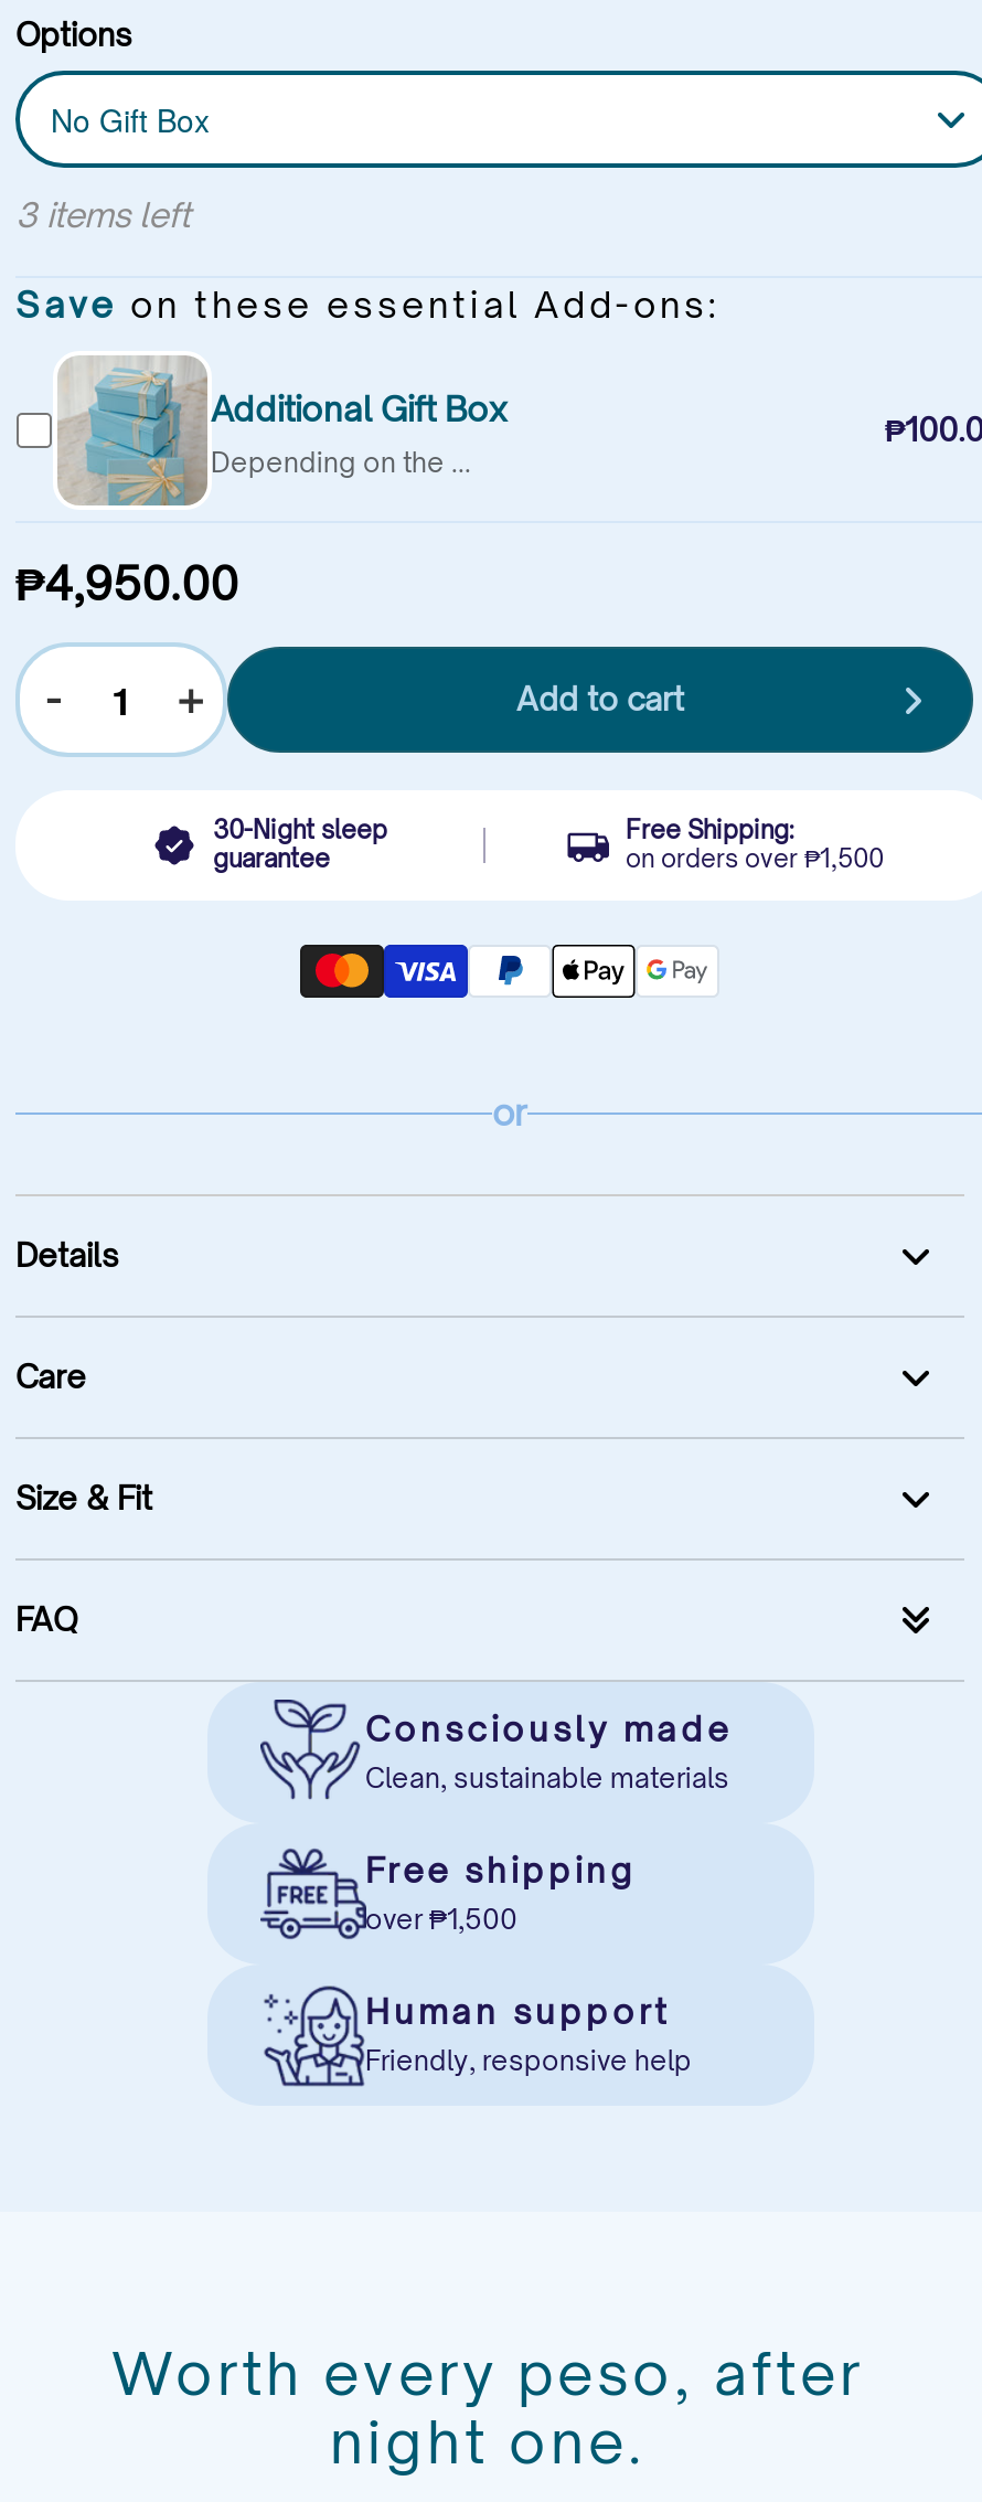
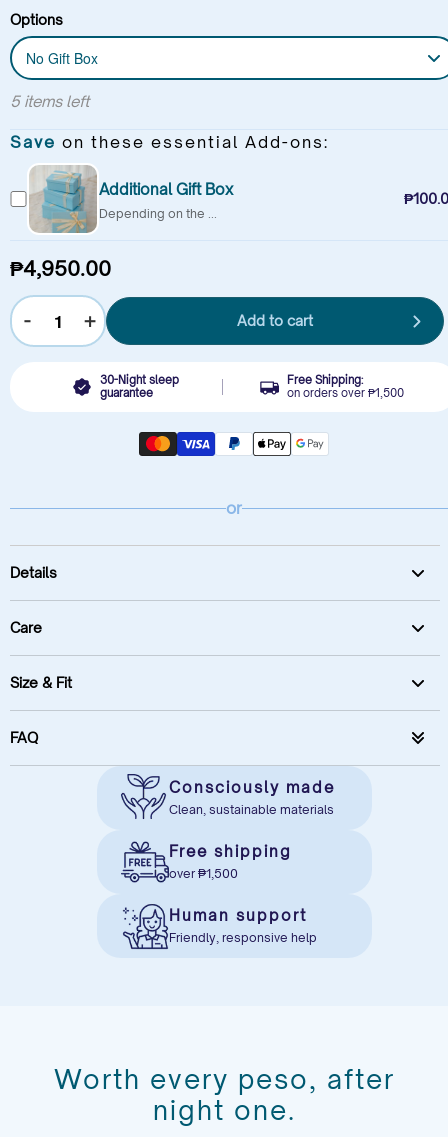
- 3 items left
+ 5 items left
